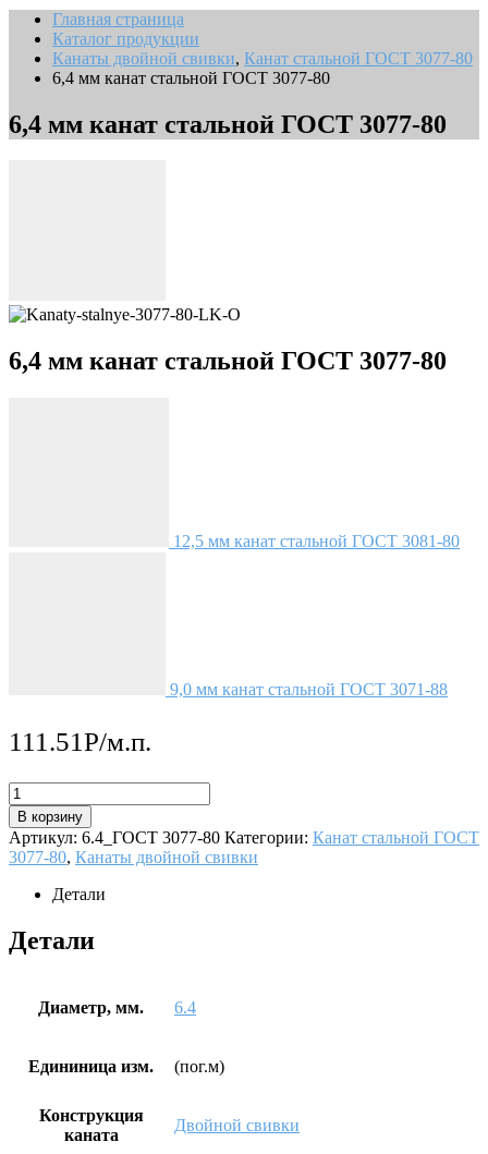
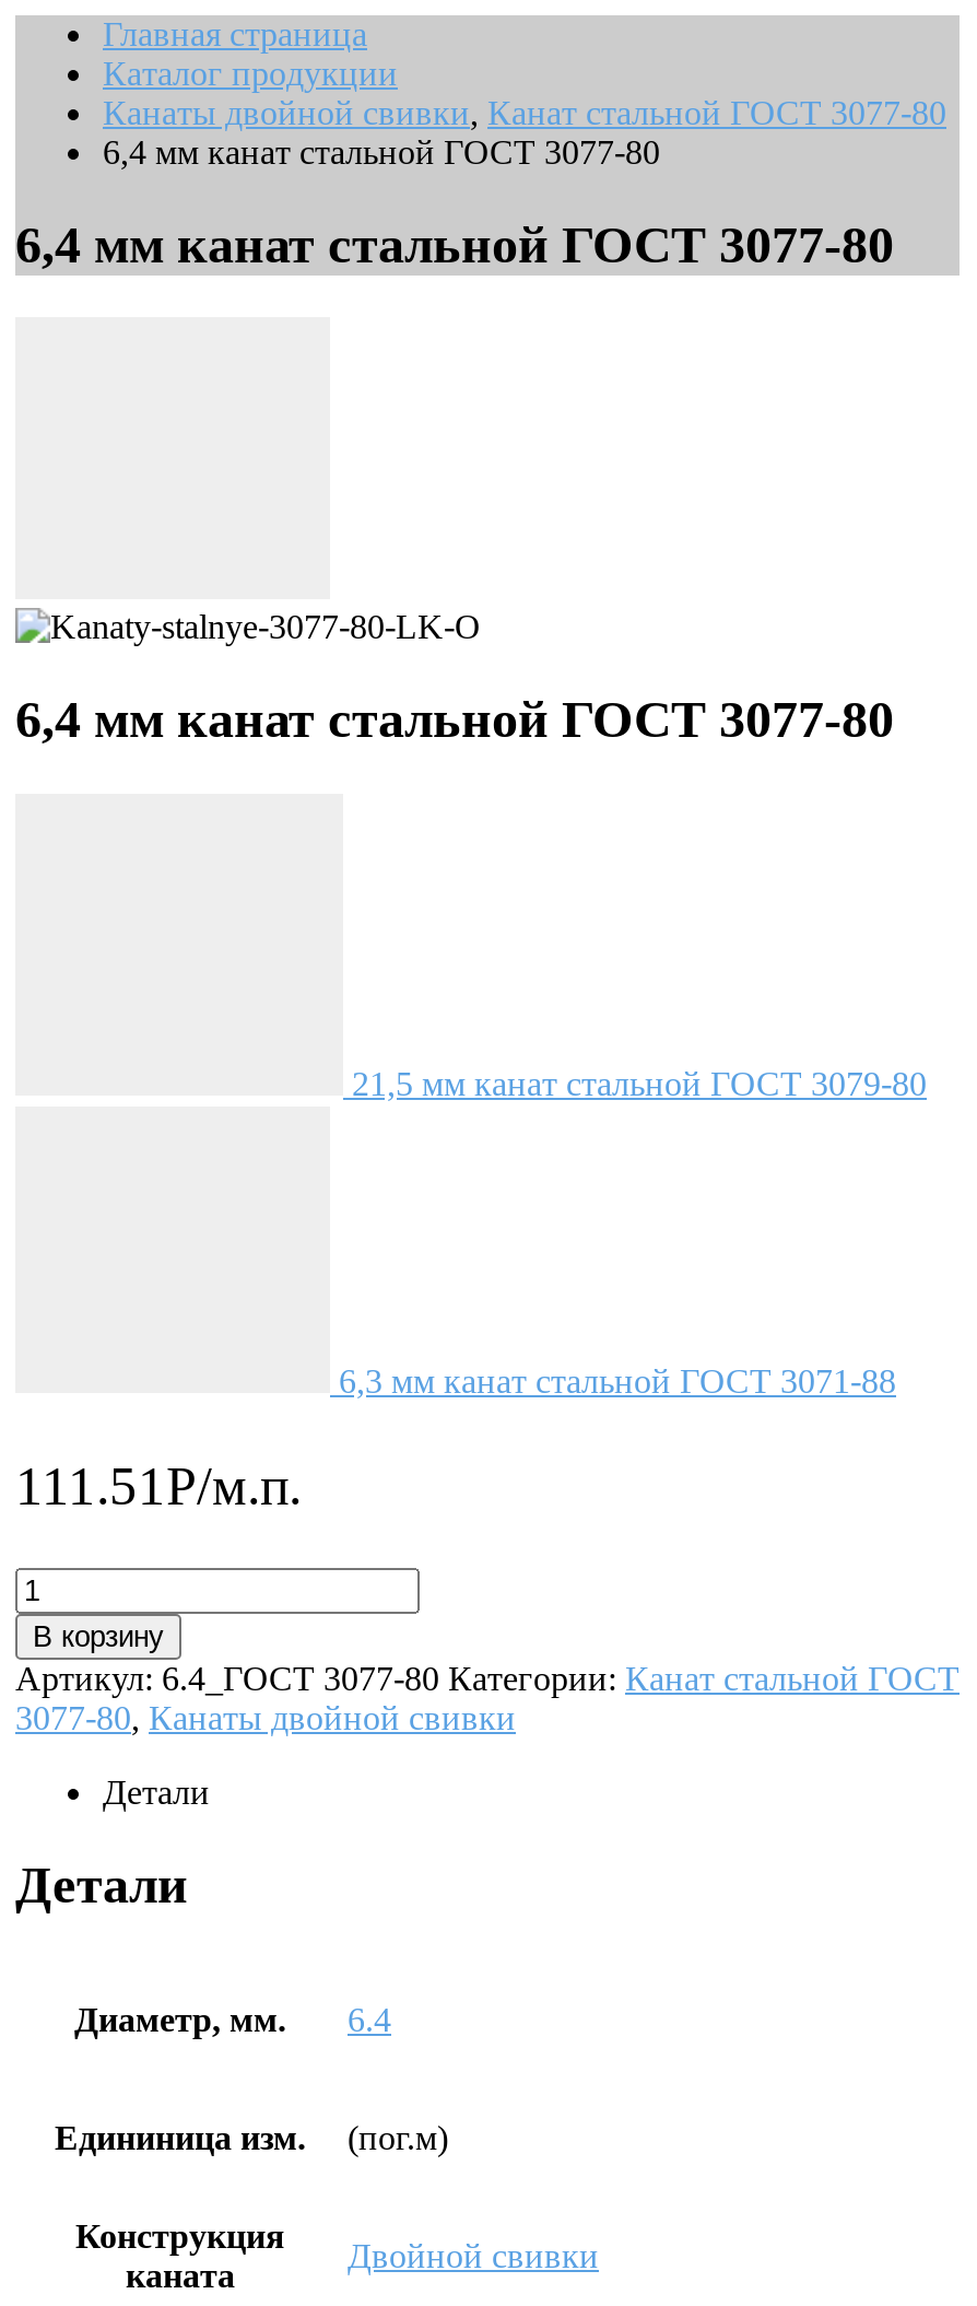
- 12,5 мм канат стальной ГОСТ 3081-80
+ 21,5 мм канат стальной ГОСТ 3079-80

- 9,0 мм канат стальной ГОСТ 3071-88
+ 6,3 мм канат стальной ГОСТ 3071-88
